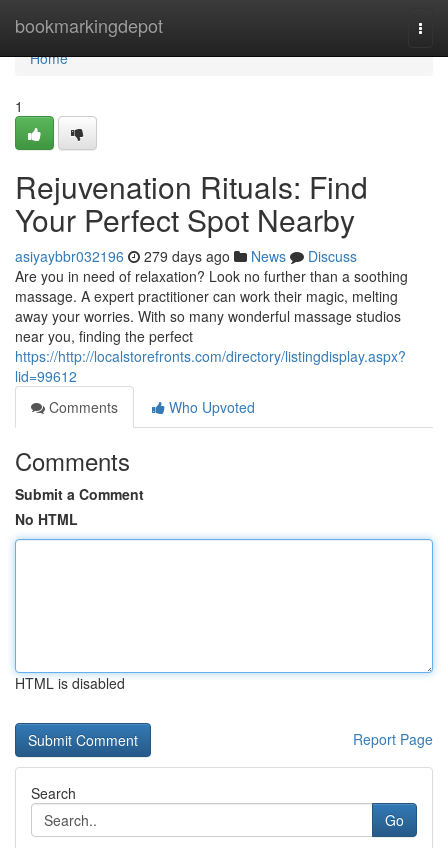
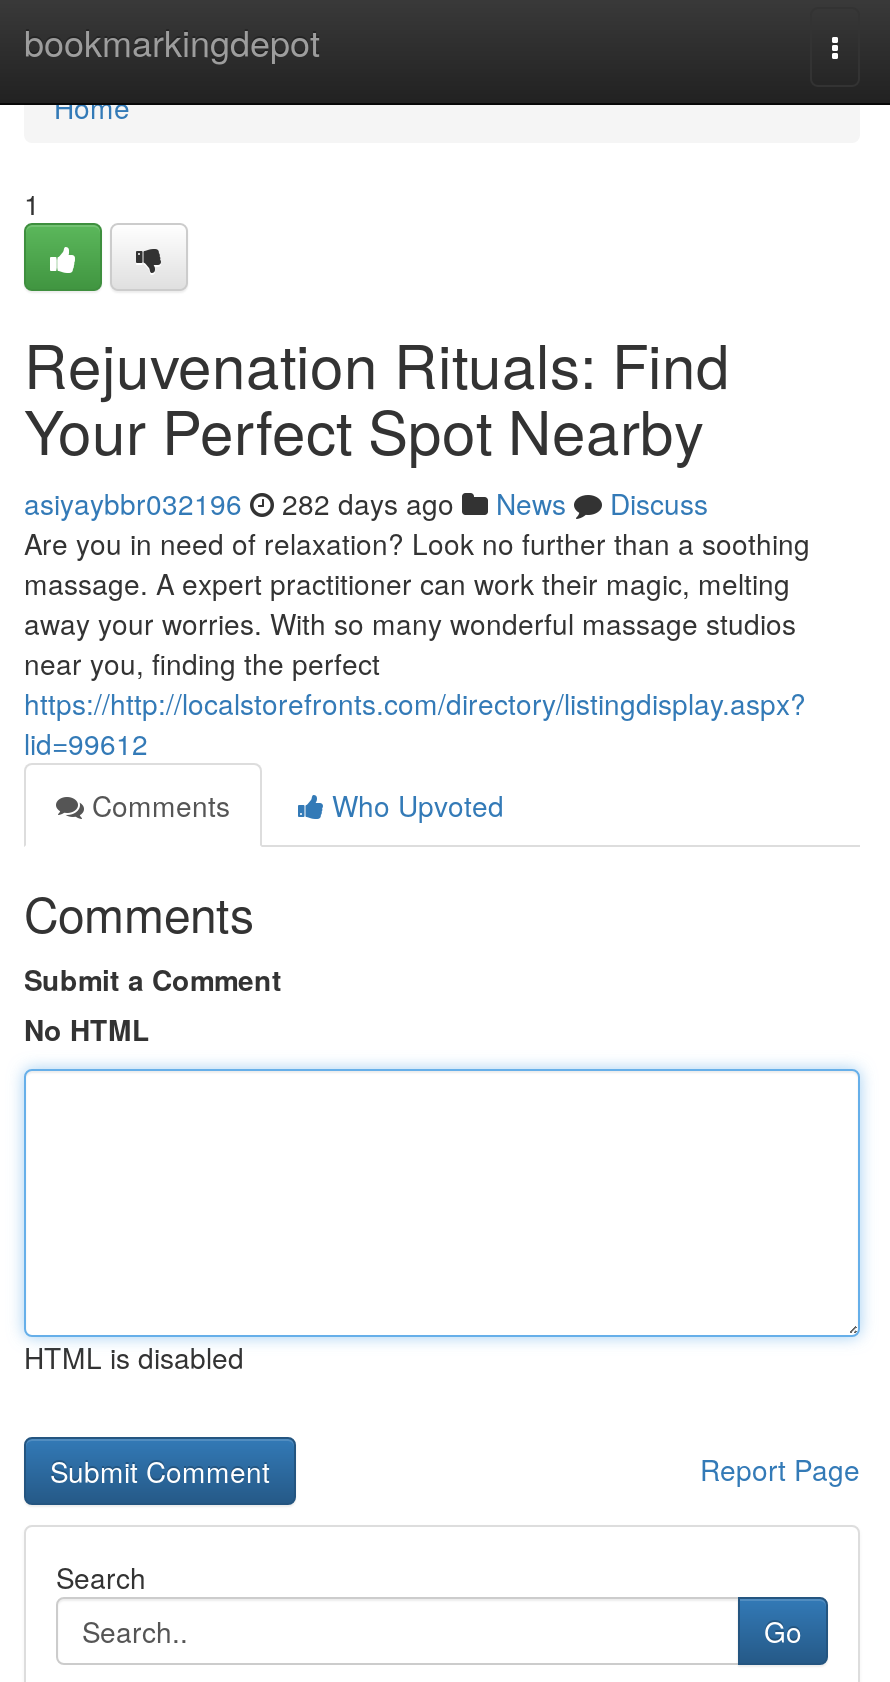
- asiyaybbr032196 279 days ago News Discuss
+ asiyaybbr032196 282 days ago News Discuss
